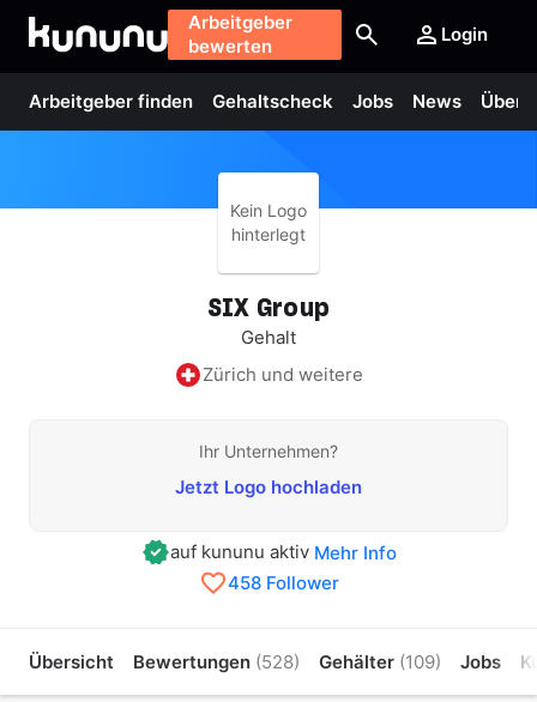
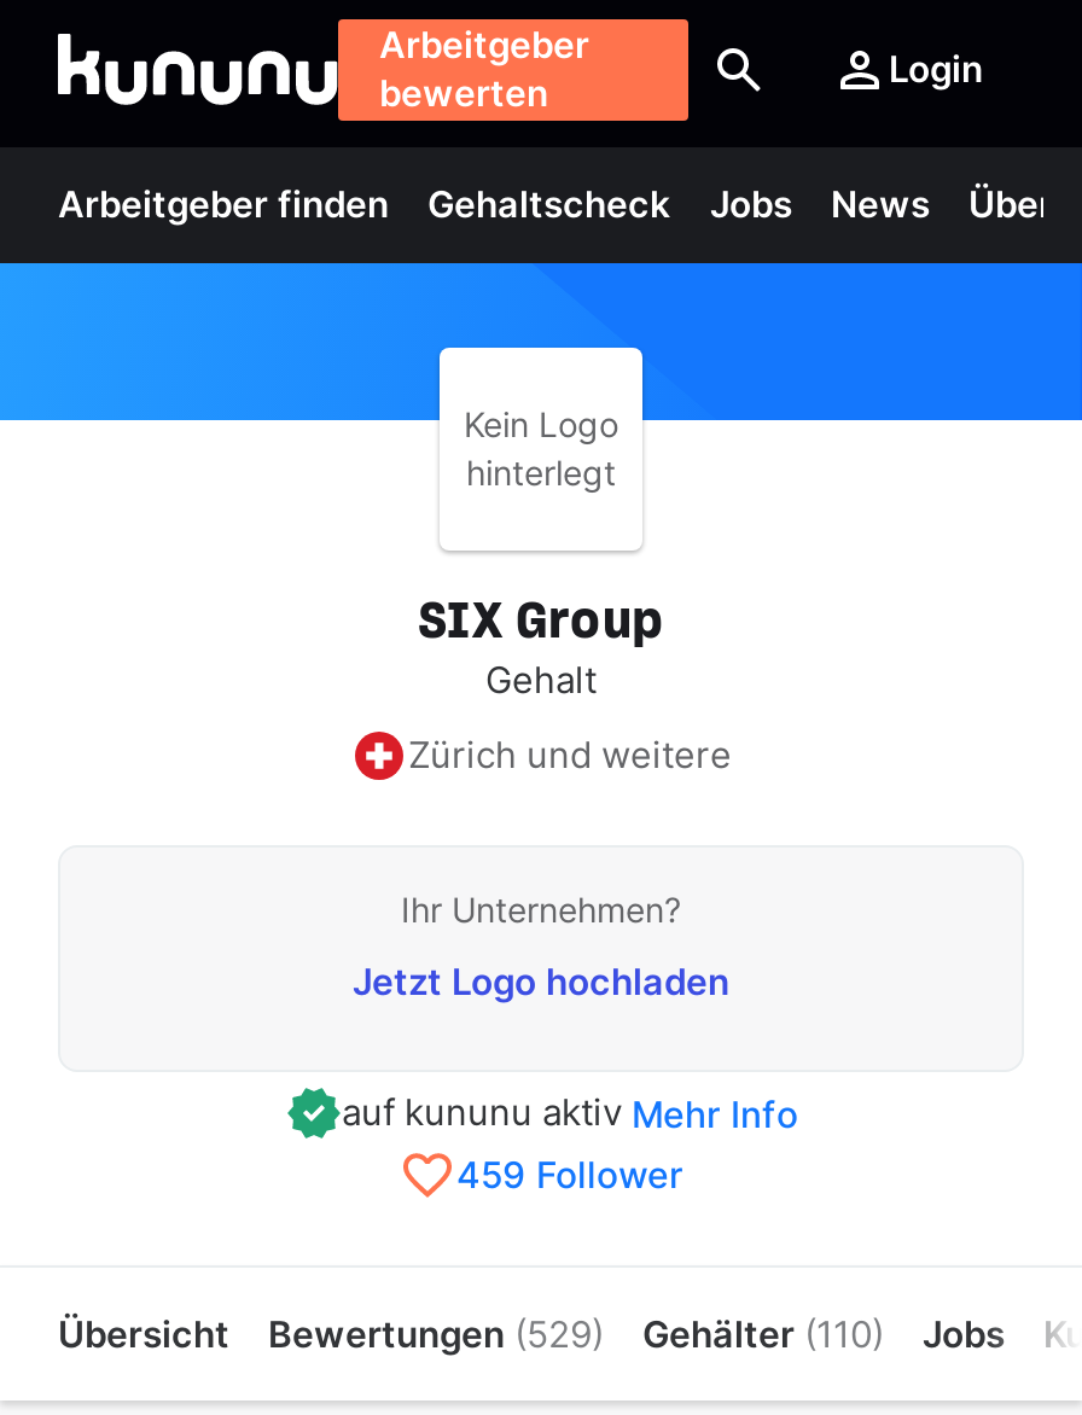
- 458 Follower
+ 459 Follower

- Bewertungen (528)
+ Bewertungen (529)

- Gehälter (109)
+ Gehälter (110)
